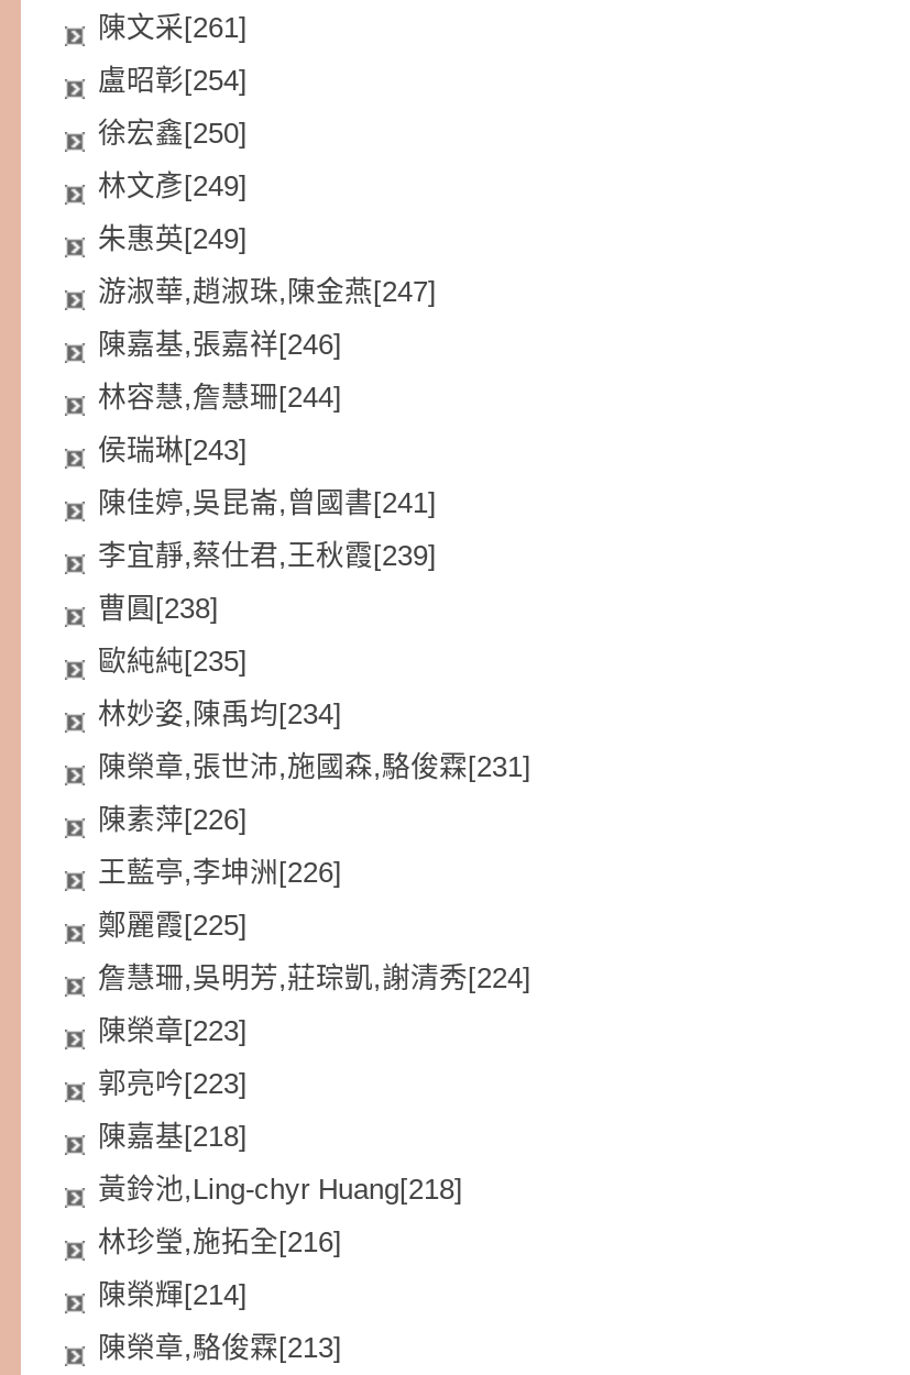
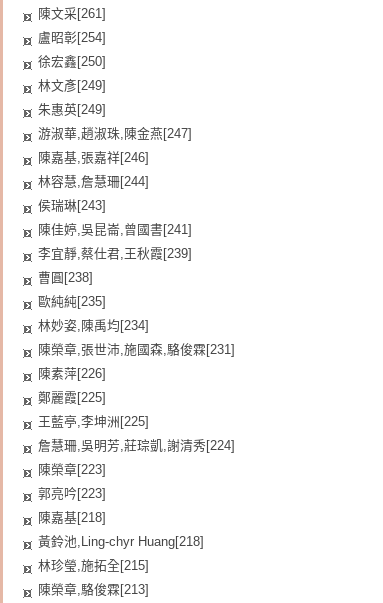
- 王藍亭,李坤洲[226]

+ 王藍亭,李坤洲[225]

- 林珍瑩,施拓全[216]
- 陳榮輝[214]
+ 林珍瑩,施拓全[215]
